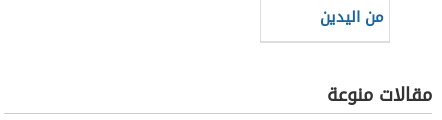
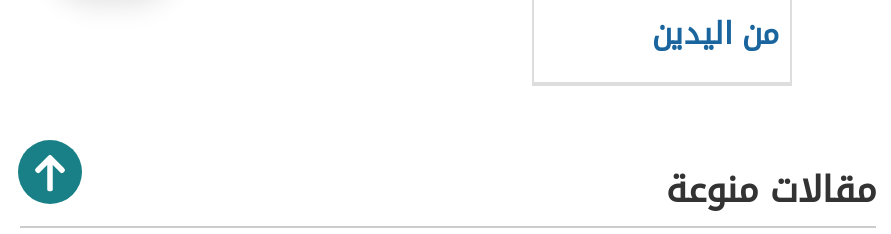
+ [image]
